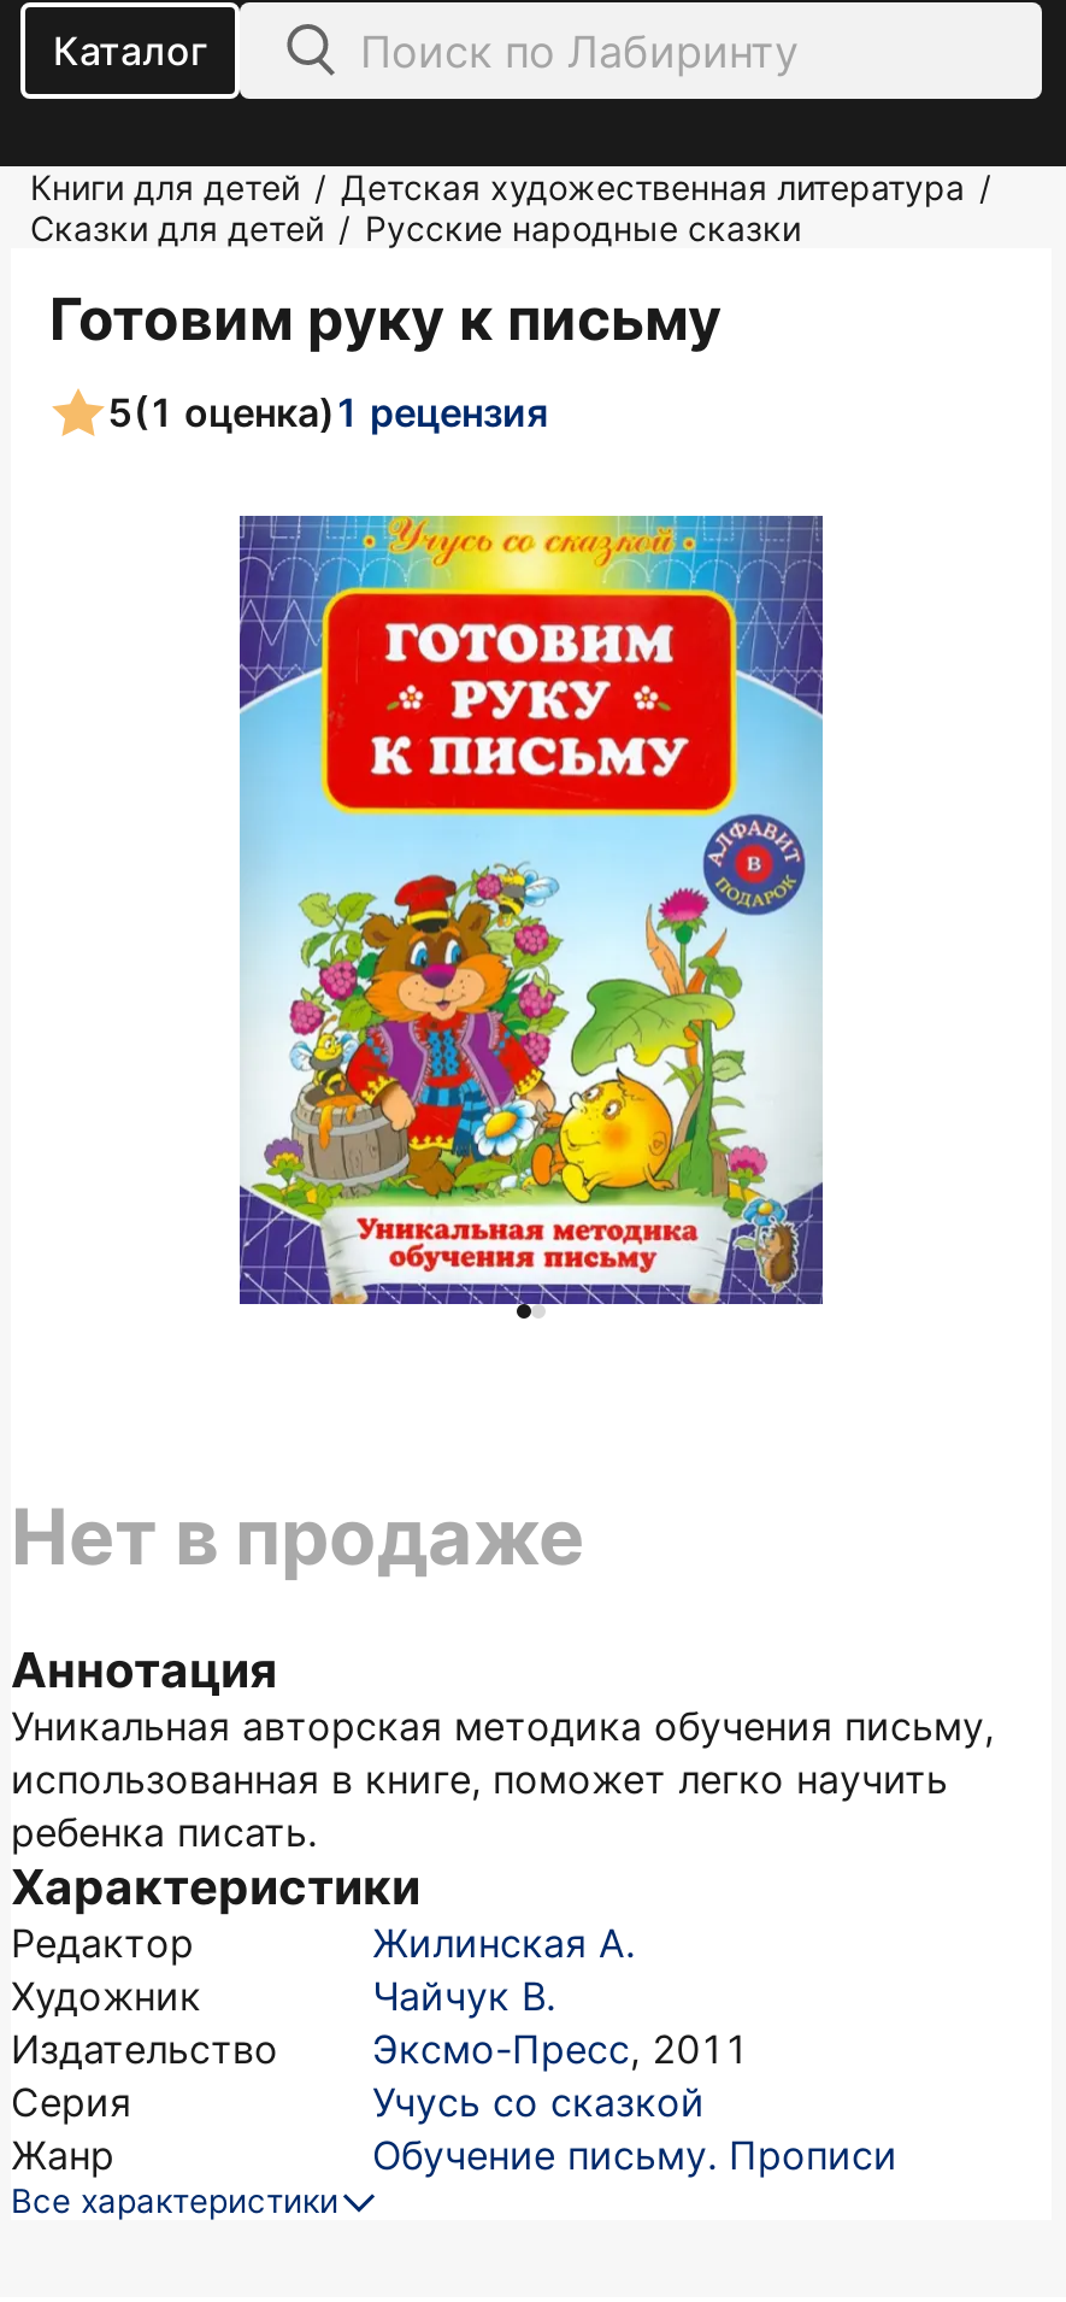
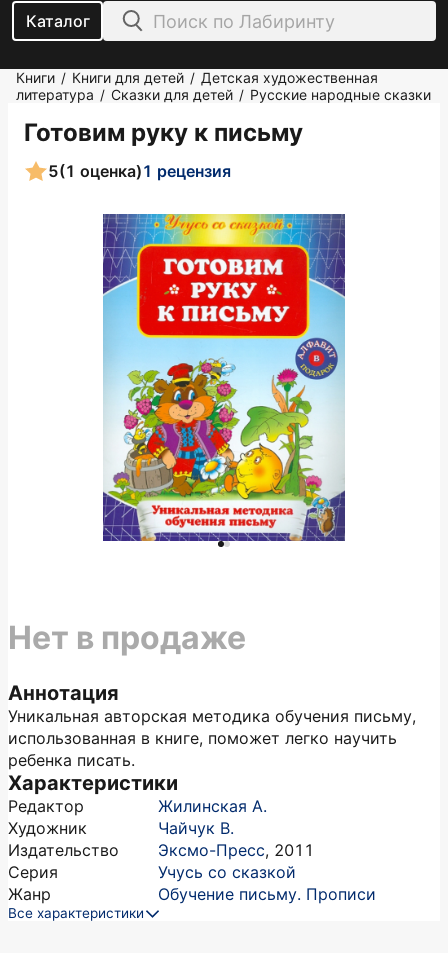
- Книги для детей / Детская художественная литература /
- Сказки для детей / Русские народные сказки
+ Книги / Книги для детей / Детская художественная
+ литература / Сказки для детей / Русские народные сказки
